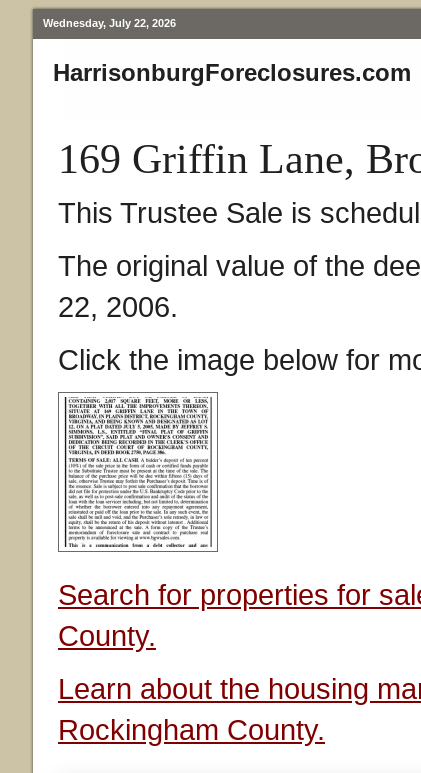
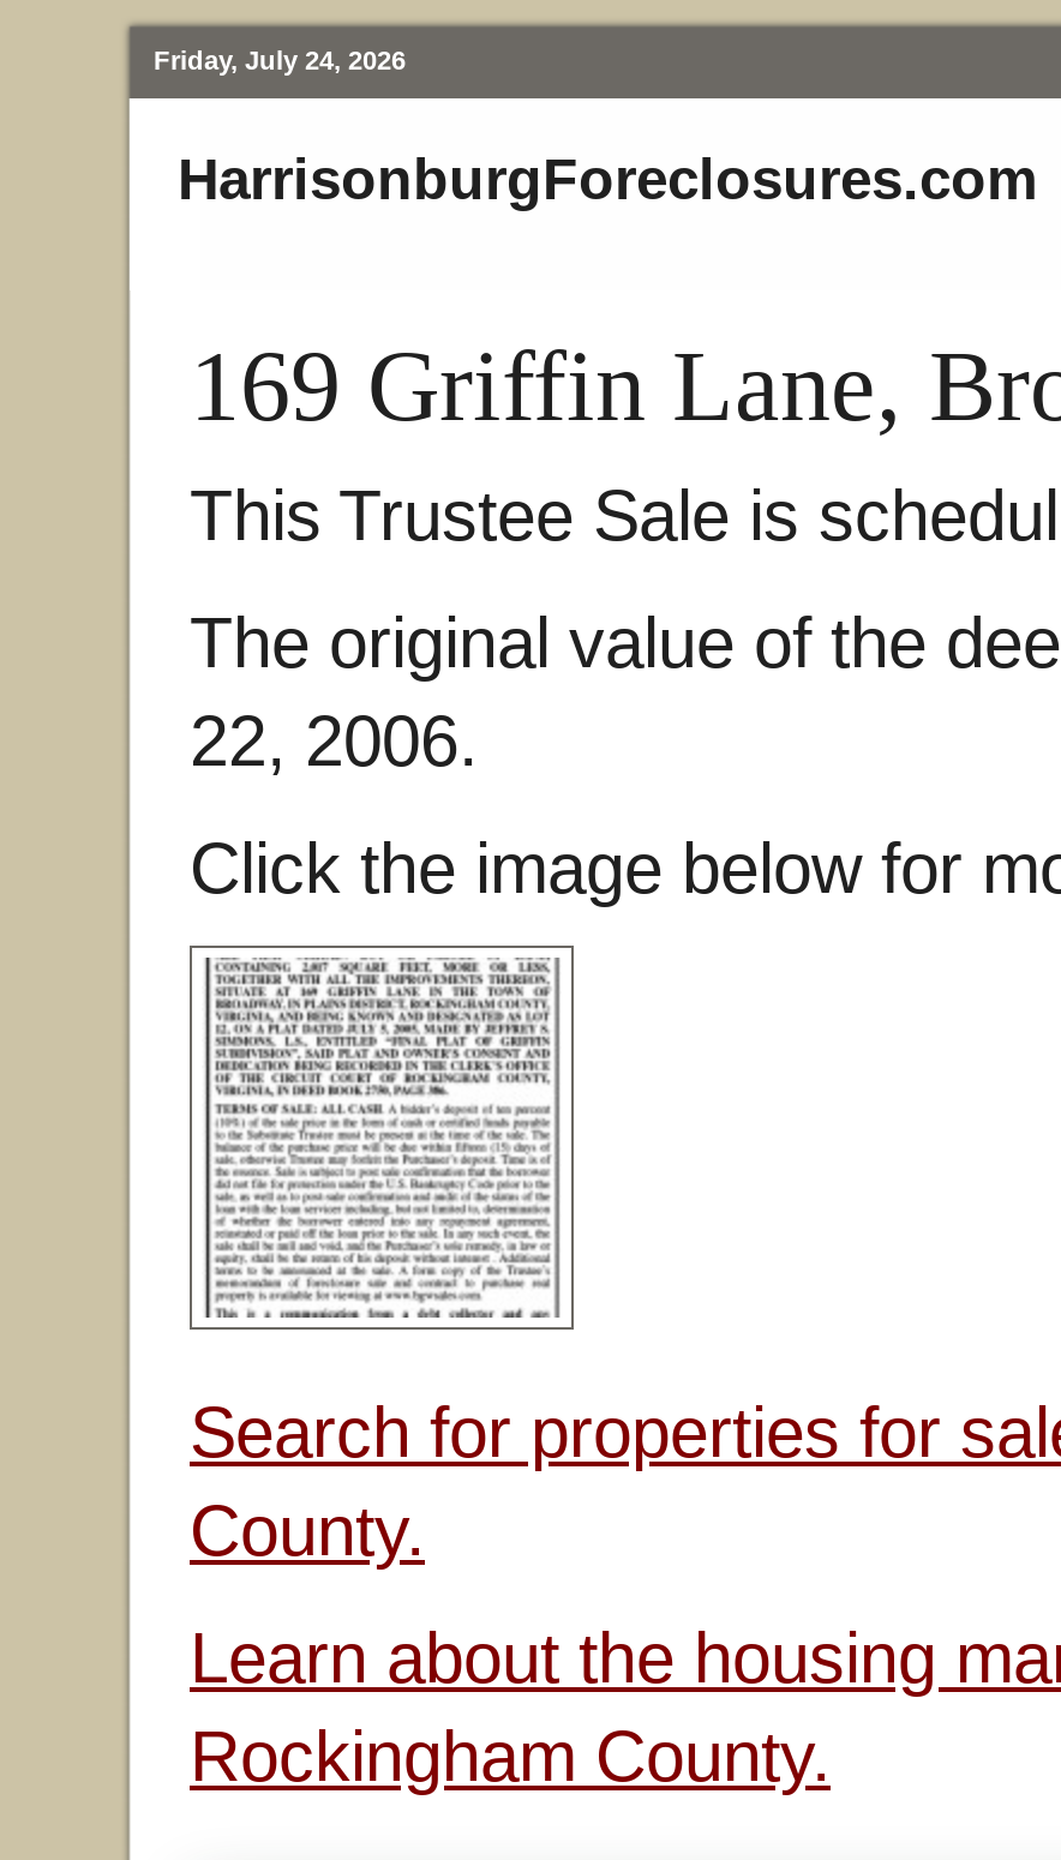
- Wednesday, July 22, 2026
+ Friday, July 24, 2026
